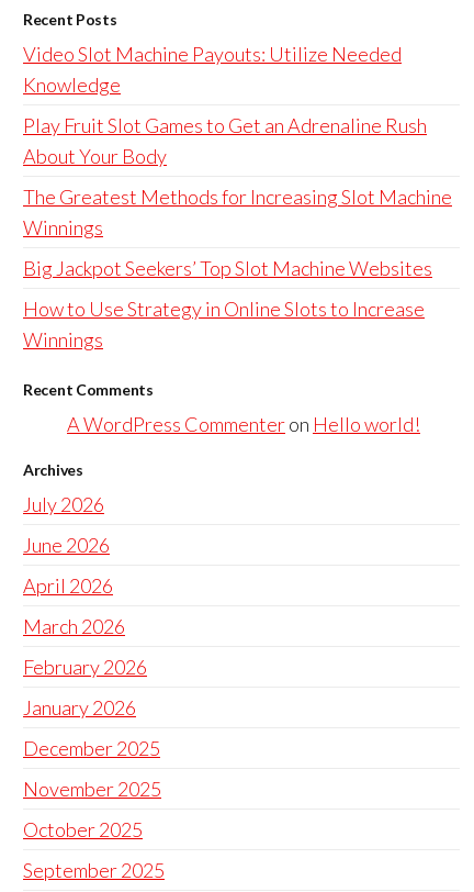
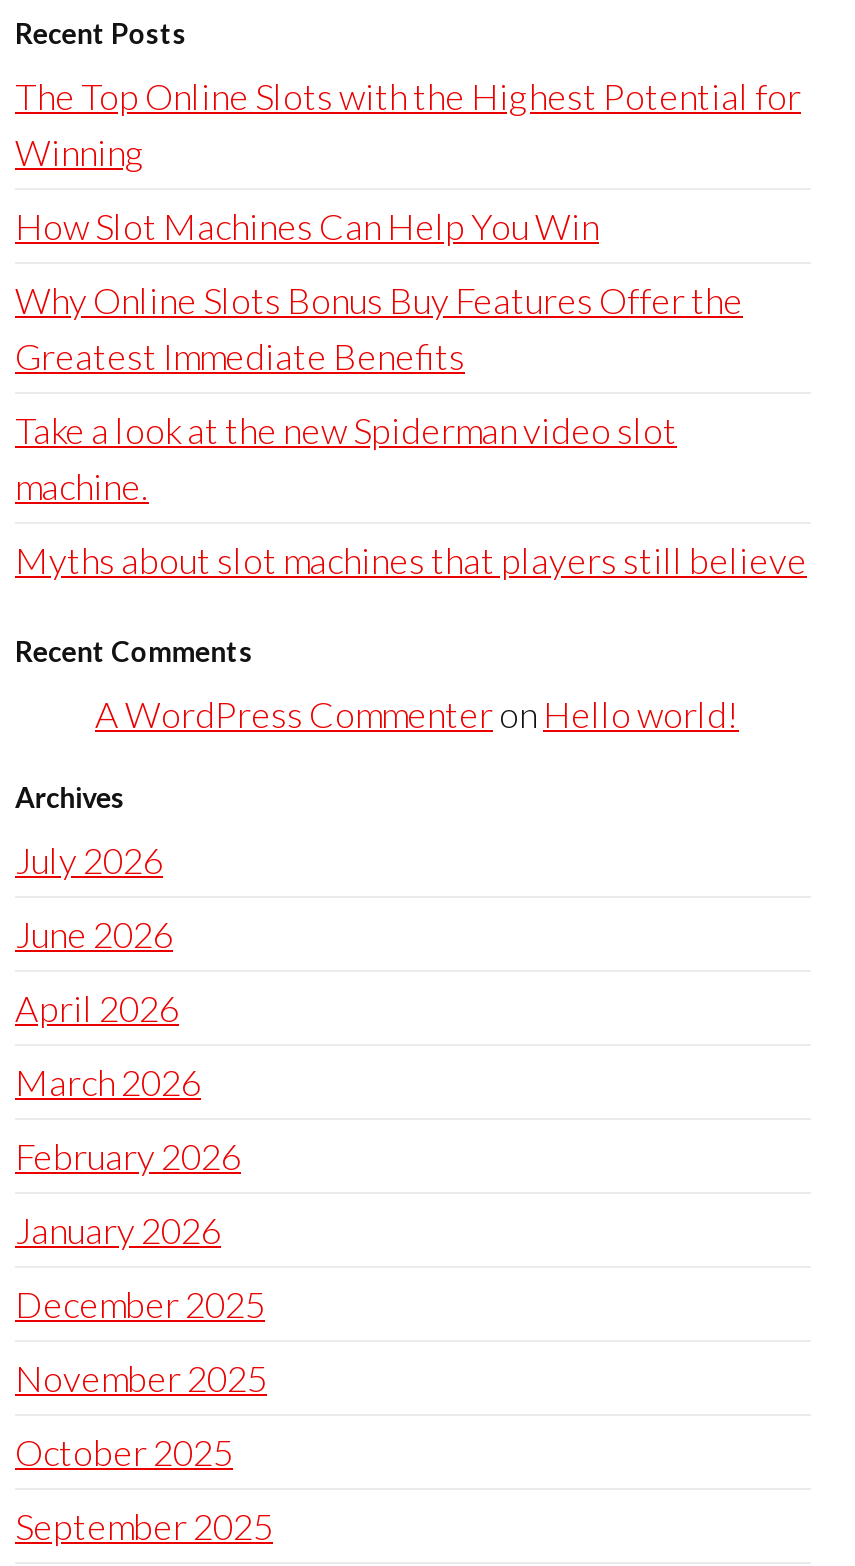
- Video Slot Machine Payouts: Utilize Needed
- Knowledge
+ The Top Online Slots with the Highest Potential for
+ Winning

- Play Fruit Slot Games to Get an Adrenaline Rush
- About Your Body
+ How Slot Machines Can Help You Win

- The Greatest Methods for Increasing Slot Machine
- Winnings
+ Why Online Slots Bonus Buy Features Offer the
+ Greatest Immediate Benefits

- Big Jackpot Seekers’ Top Slot Machine Websites
+ Take a look at the new Spiderman video slot
+ machine.

- How to Use Strategy in Online Slots to Increase
- Winnings
+ Myths about slot machines that players still believe
